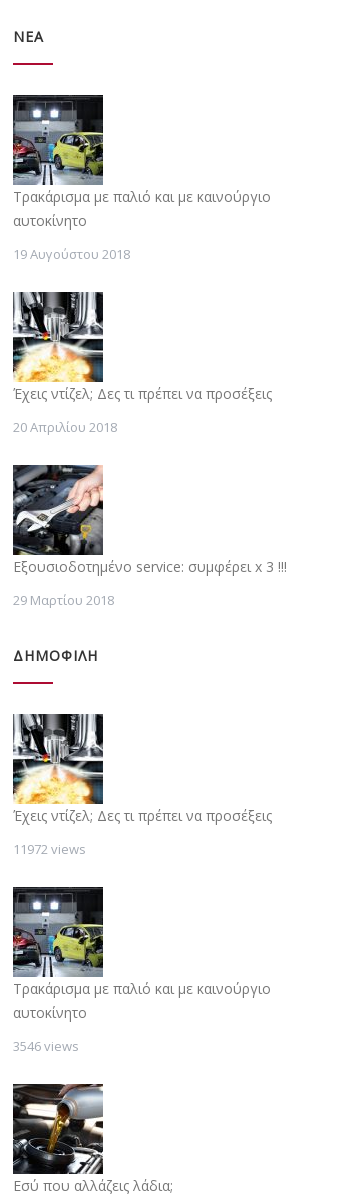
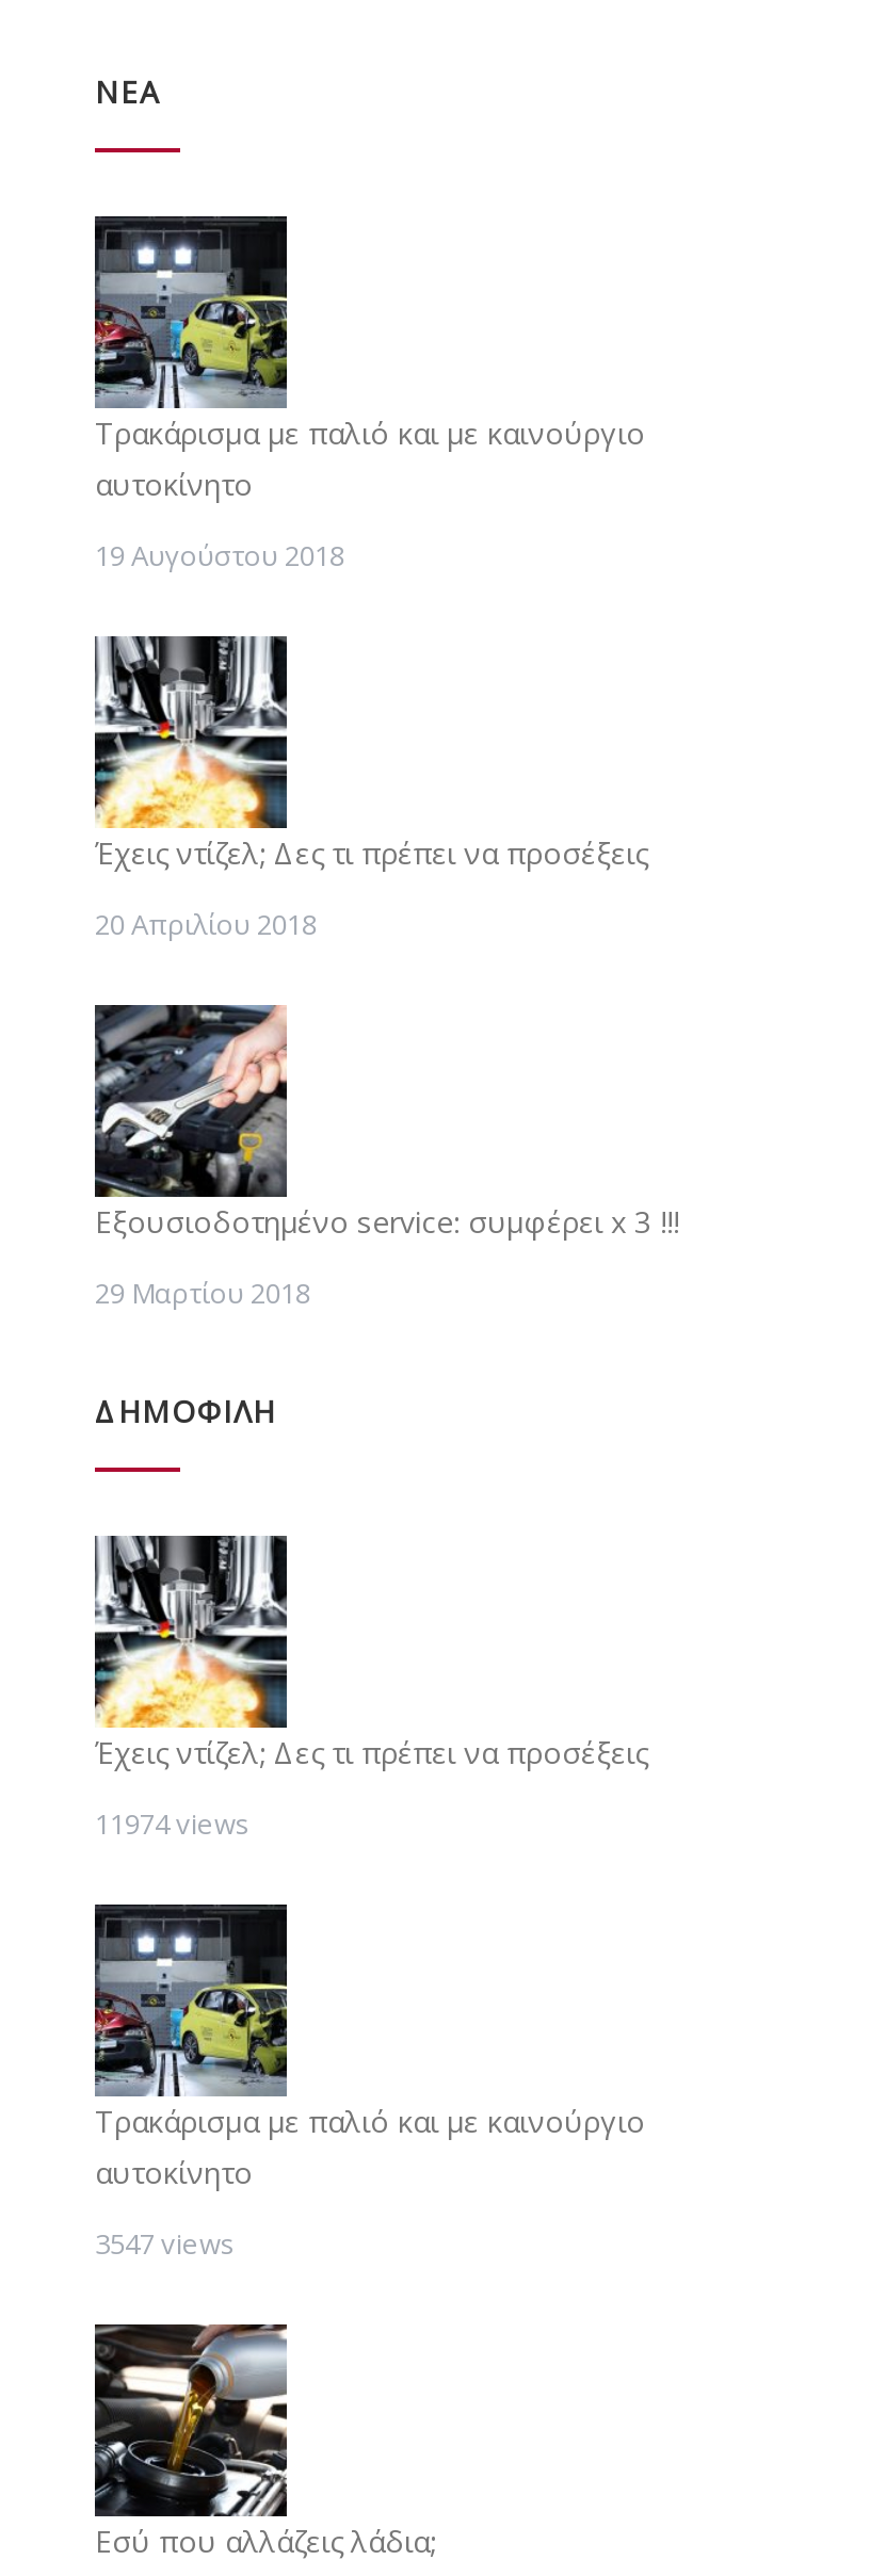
- 11972 views
+ 11974 views

- 3546 views
+ 3547 views
